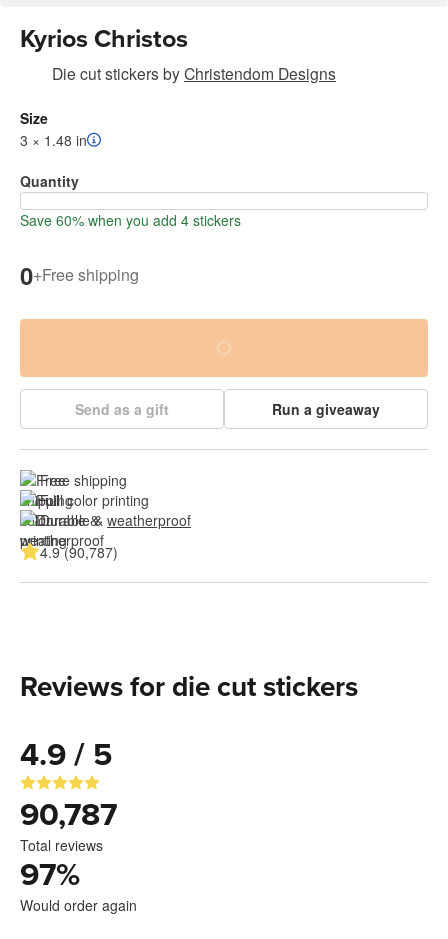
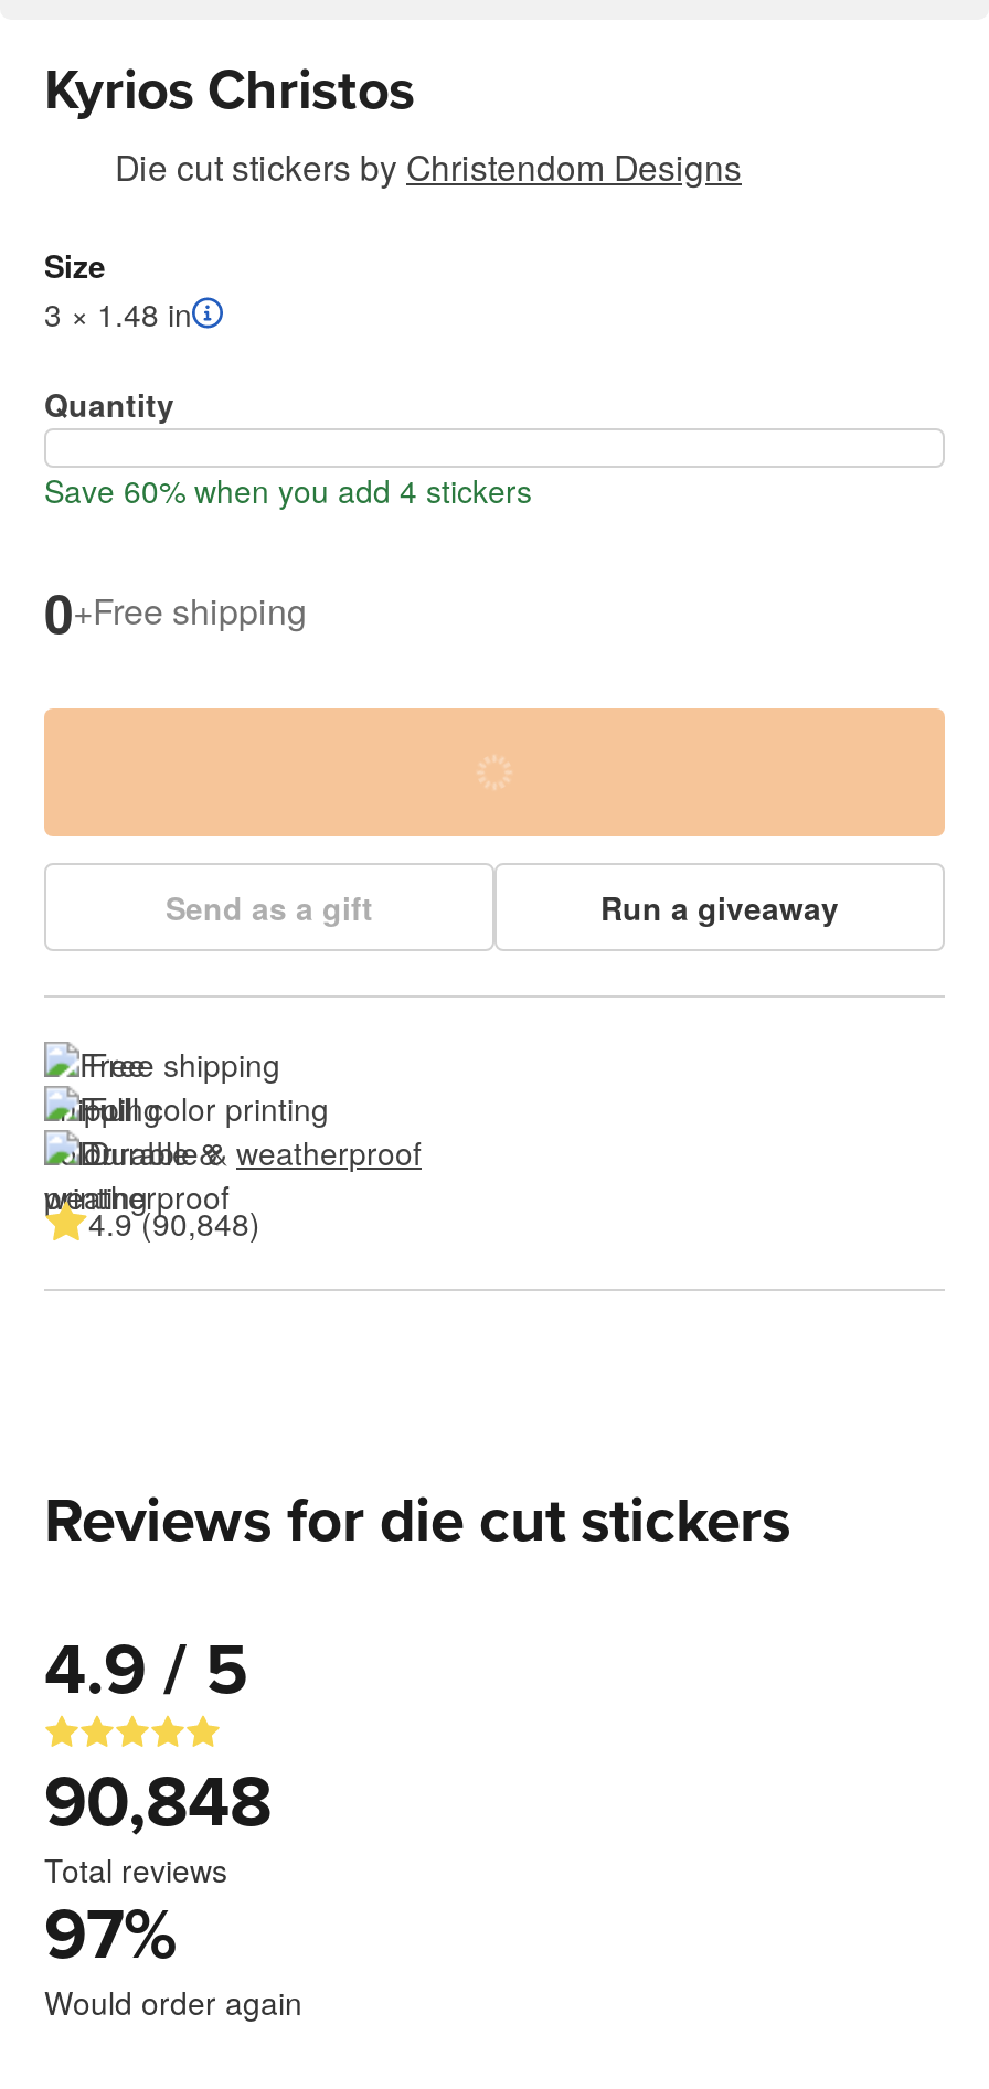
- 4.9 (90,787)
+ 4.9 (90,848)

- 90,787
+ 90,848
